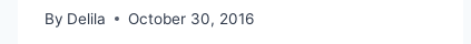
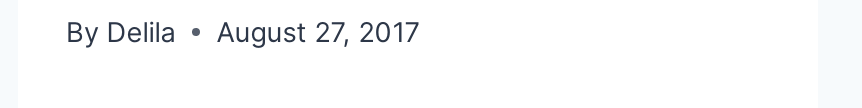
- By Delila October 30, 2016
+ By Delila August 27, 2017
